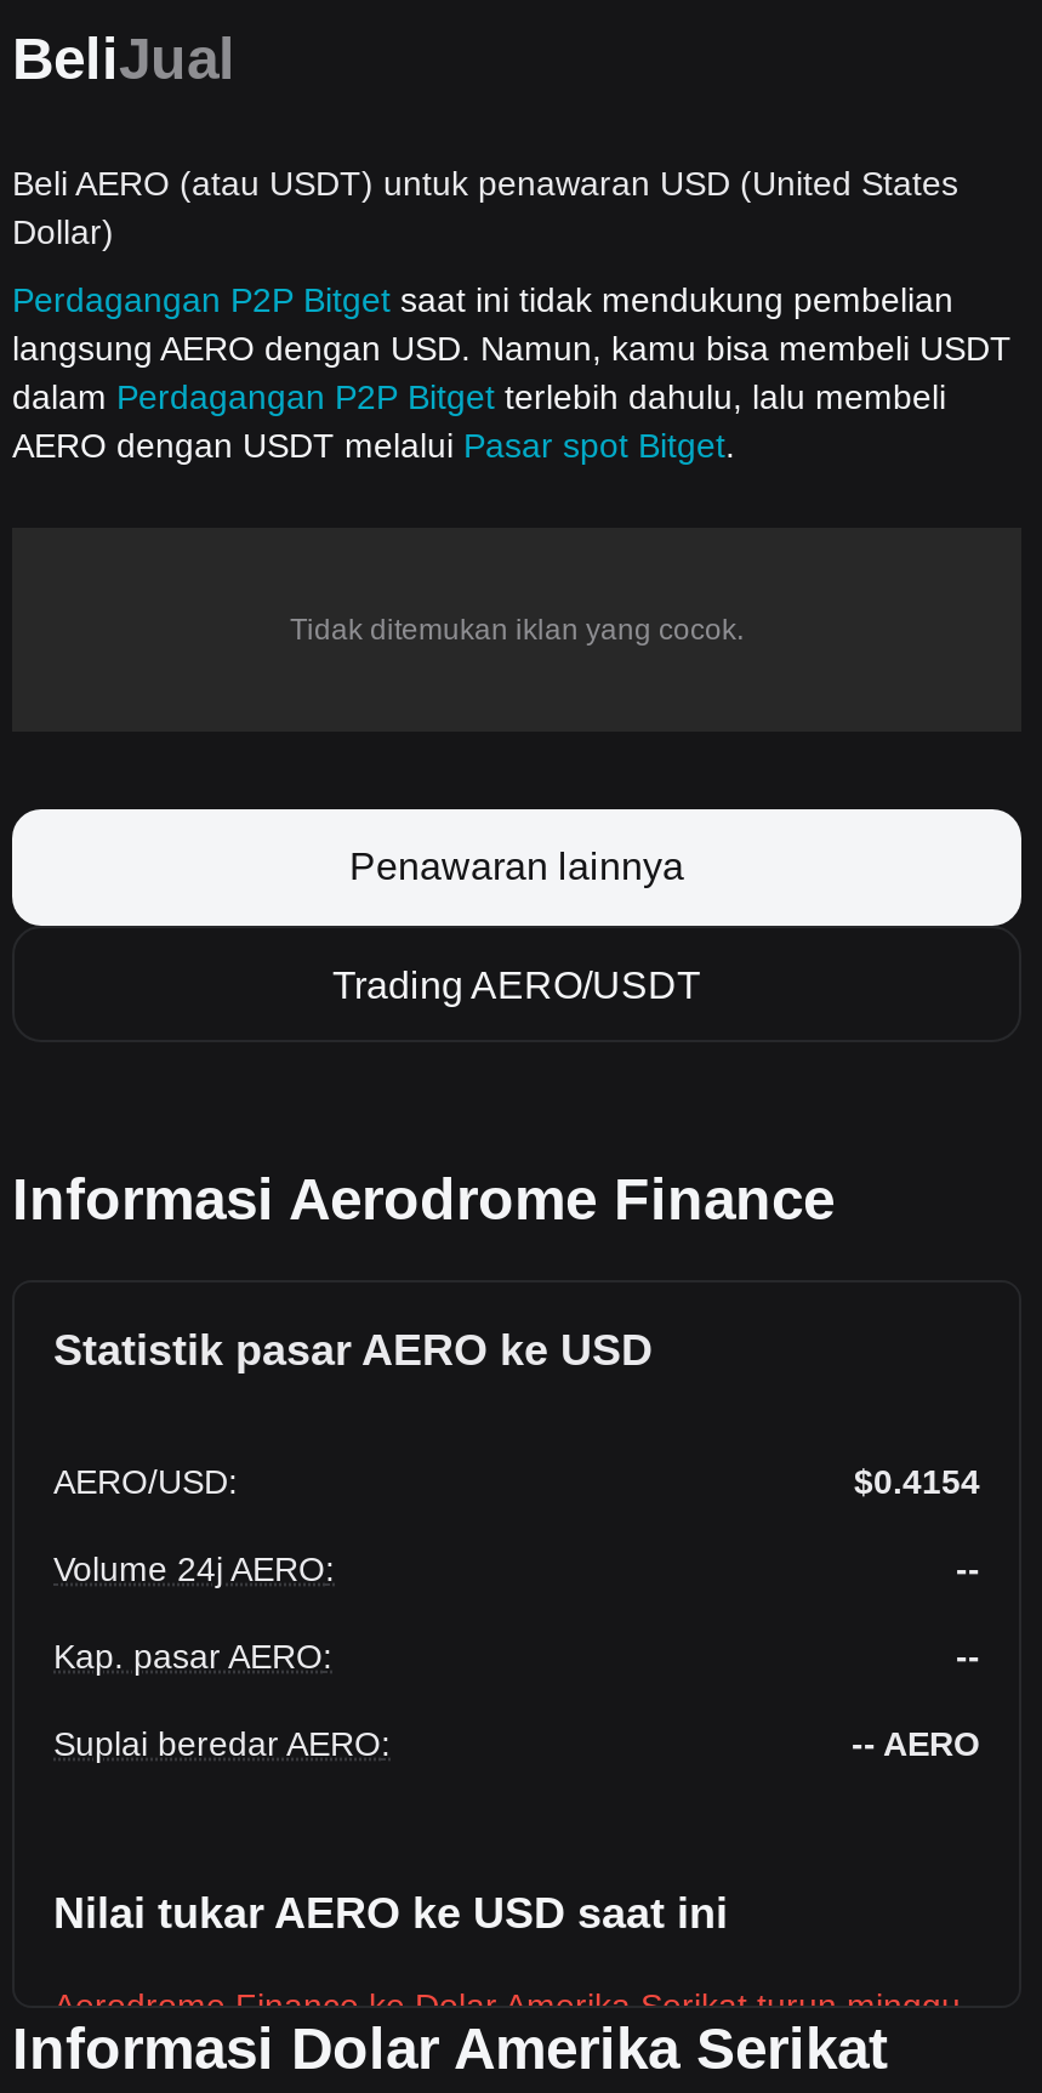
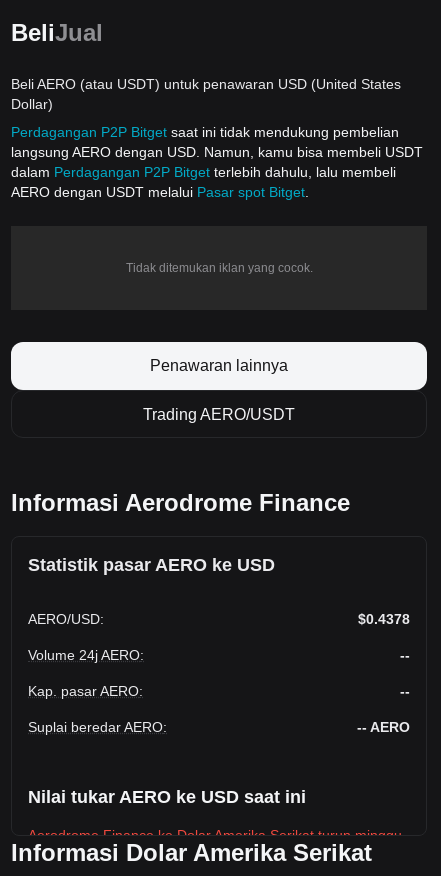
- $0.4154
+ $0.4378
